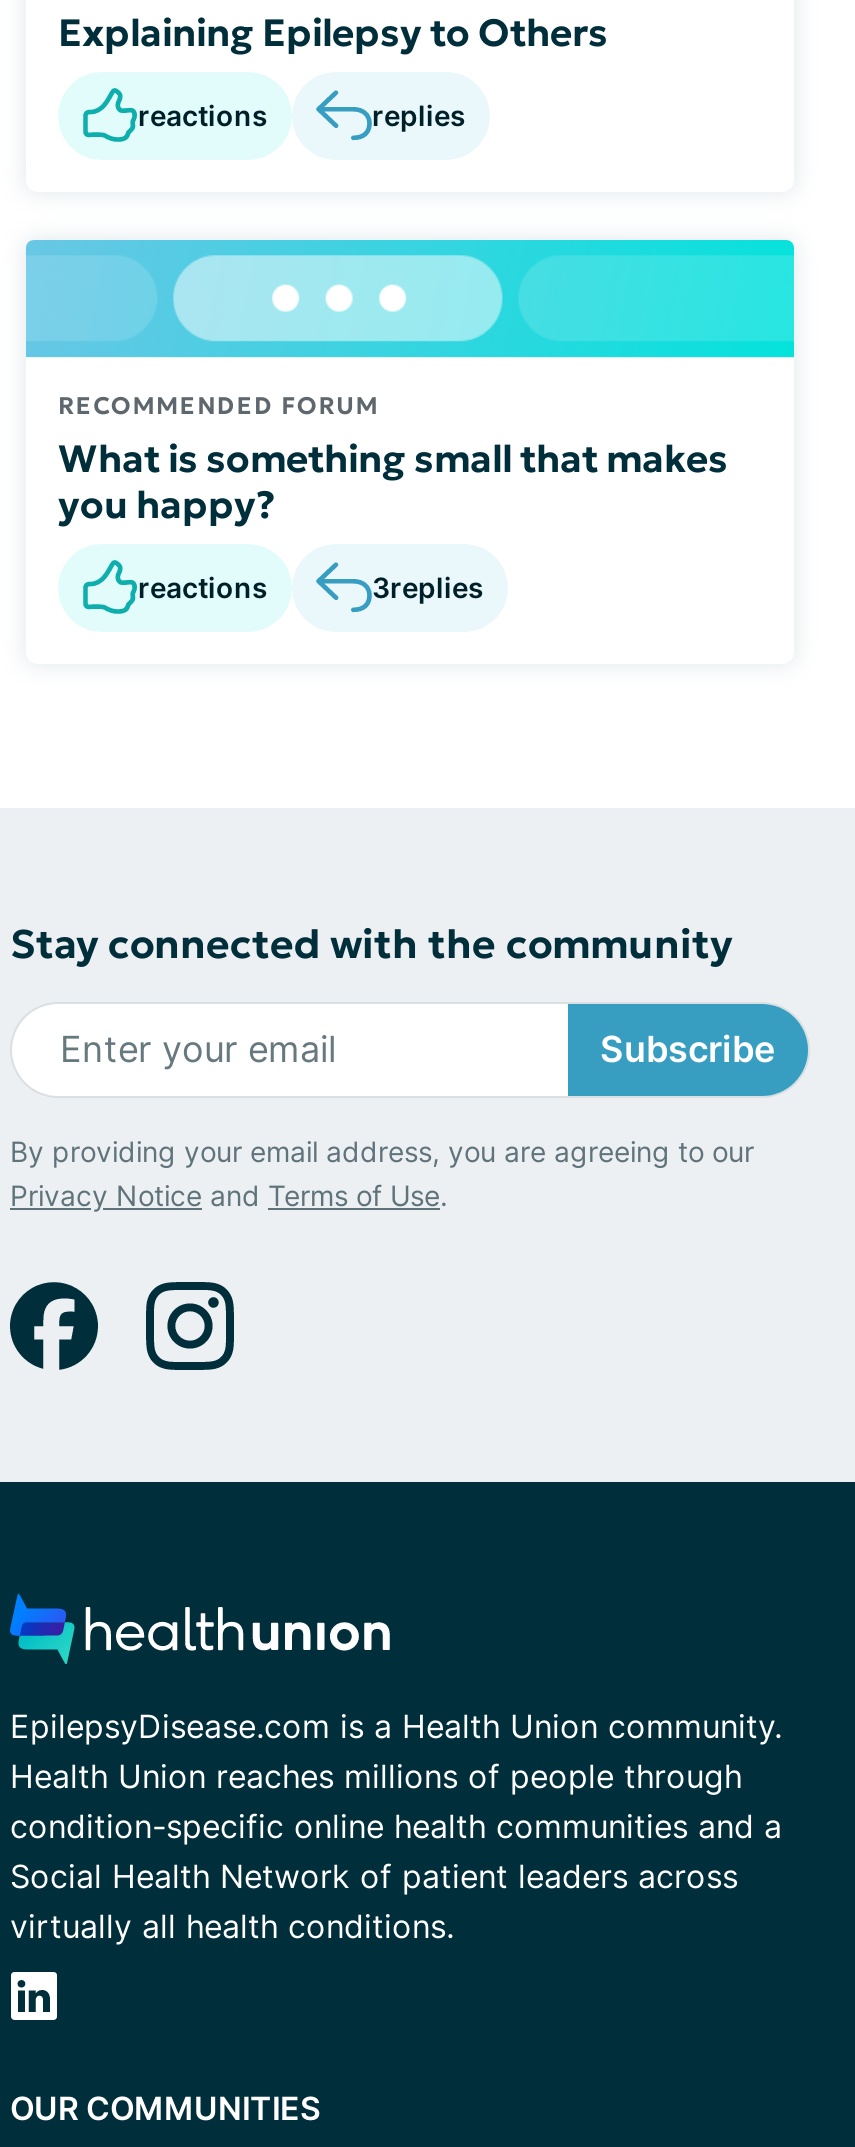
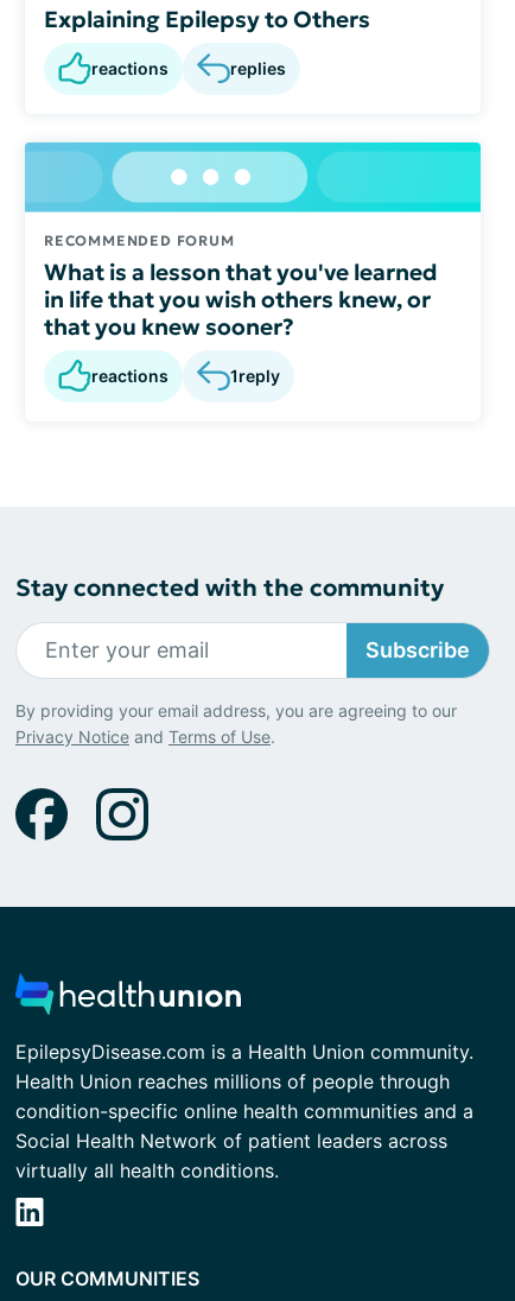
- What is something small that makes
- you happy?
+ What is a lesson that you've learned
+ in life that you wish others knew, or
+ that you knew sooner?

- 3replies
+ 1reply
